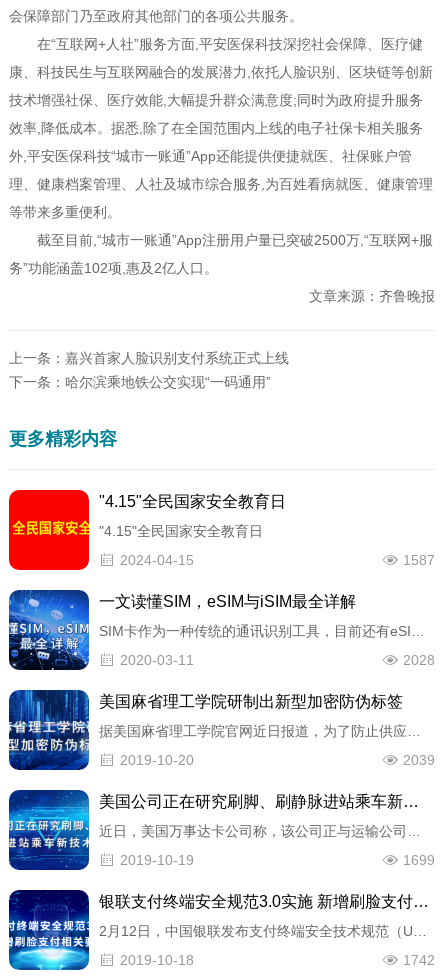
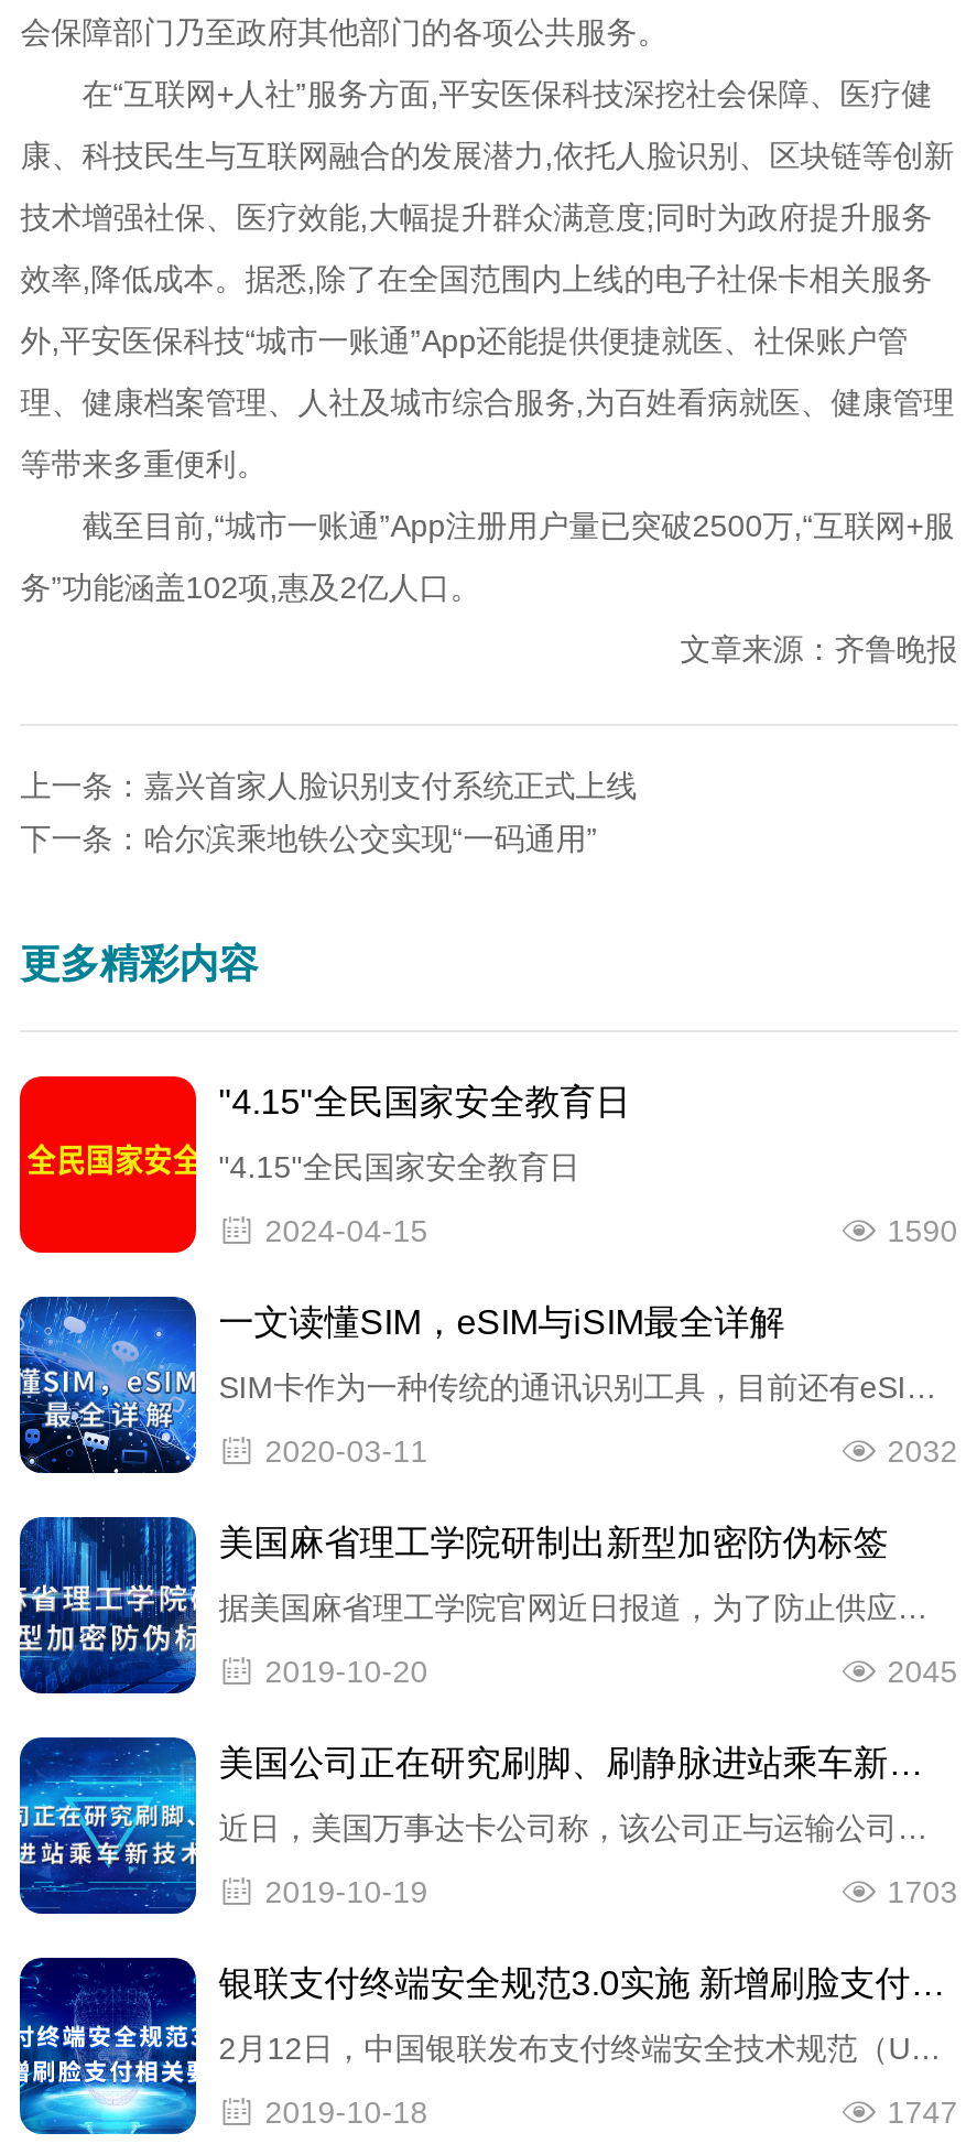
- 1587
+ 1590

- 2028
+ 2032

- 2039
+ 2045

- 1699
+ 1703

- 1742
+ 1747
